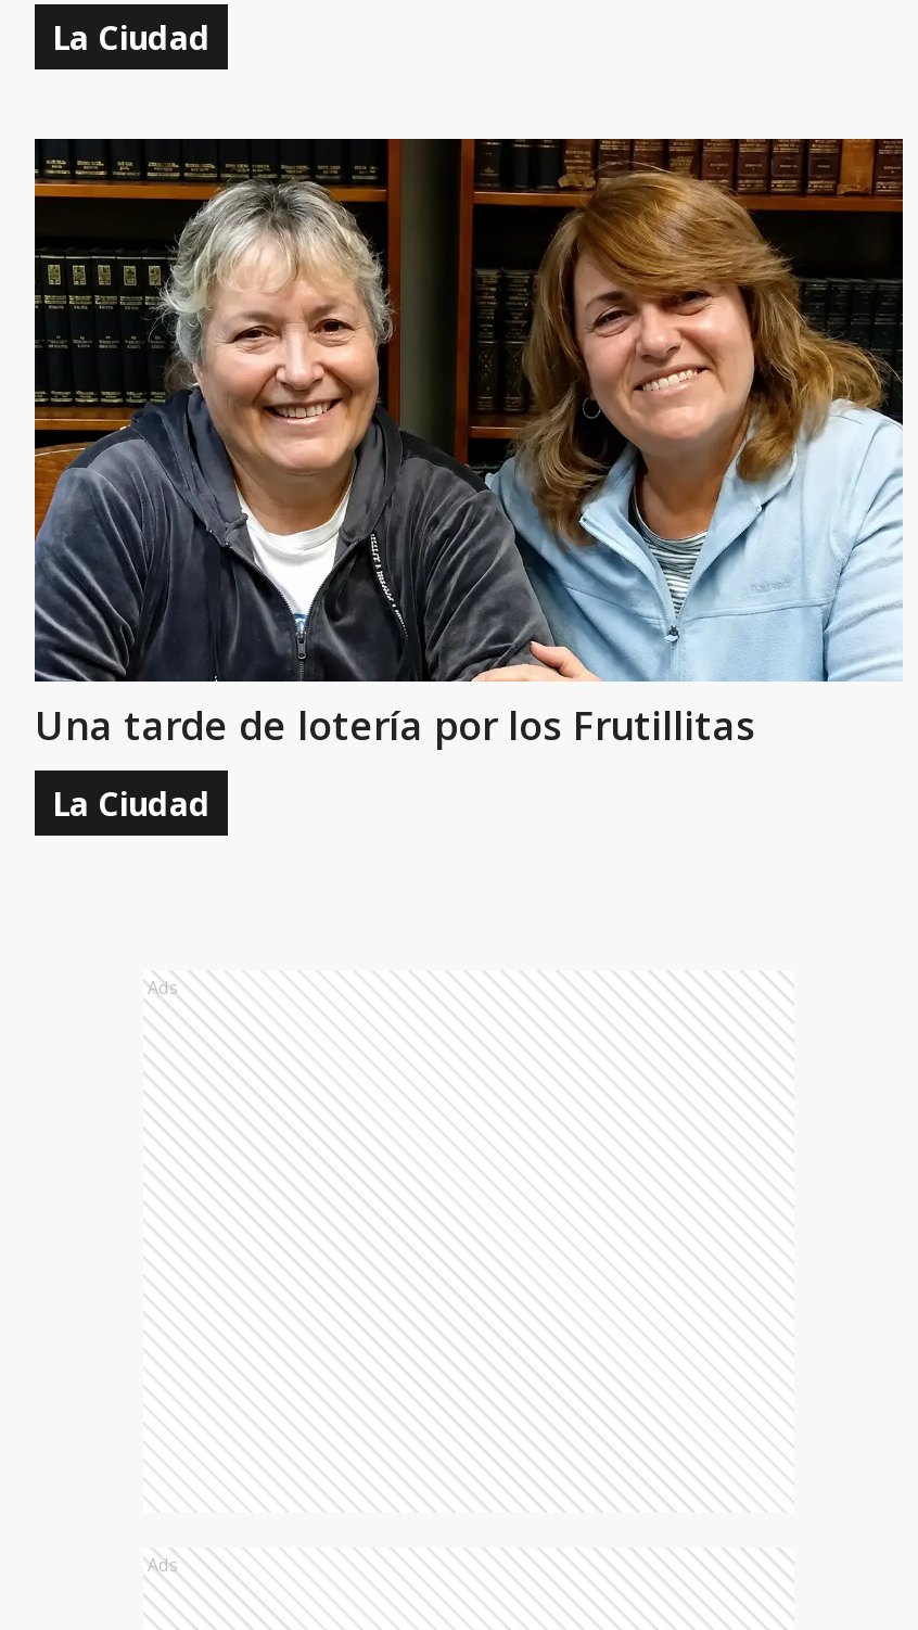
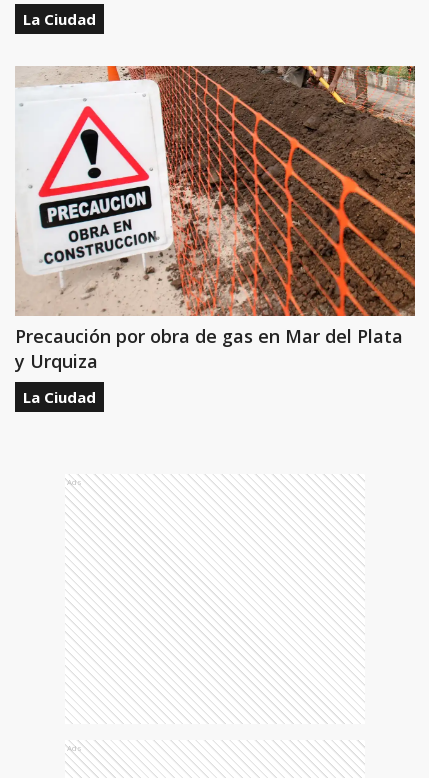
- [image]
- Una tarde de lotería por los Frutillitas
+ [image]
+ Precaución por obra de gas en Mar del Plata
+ y Urquiza
